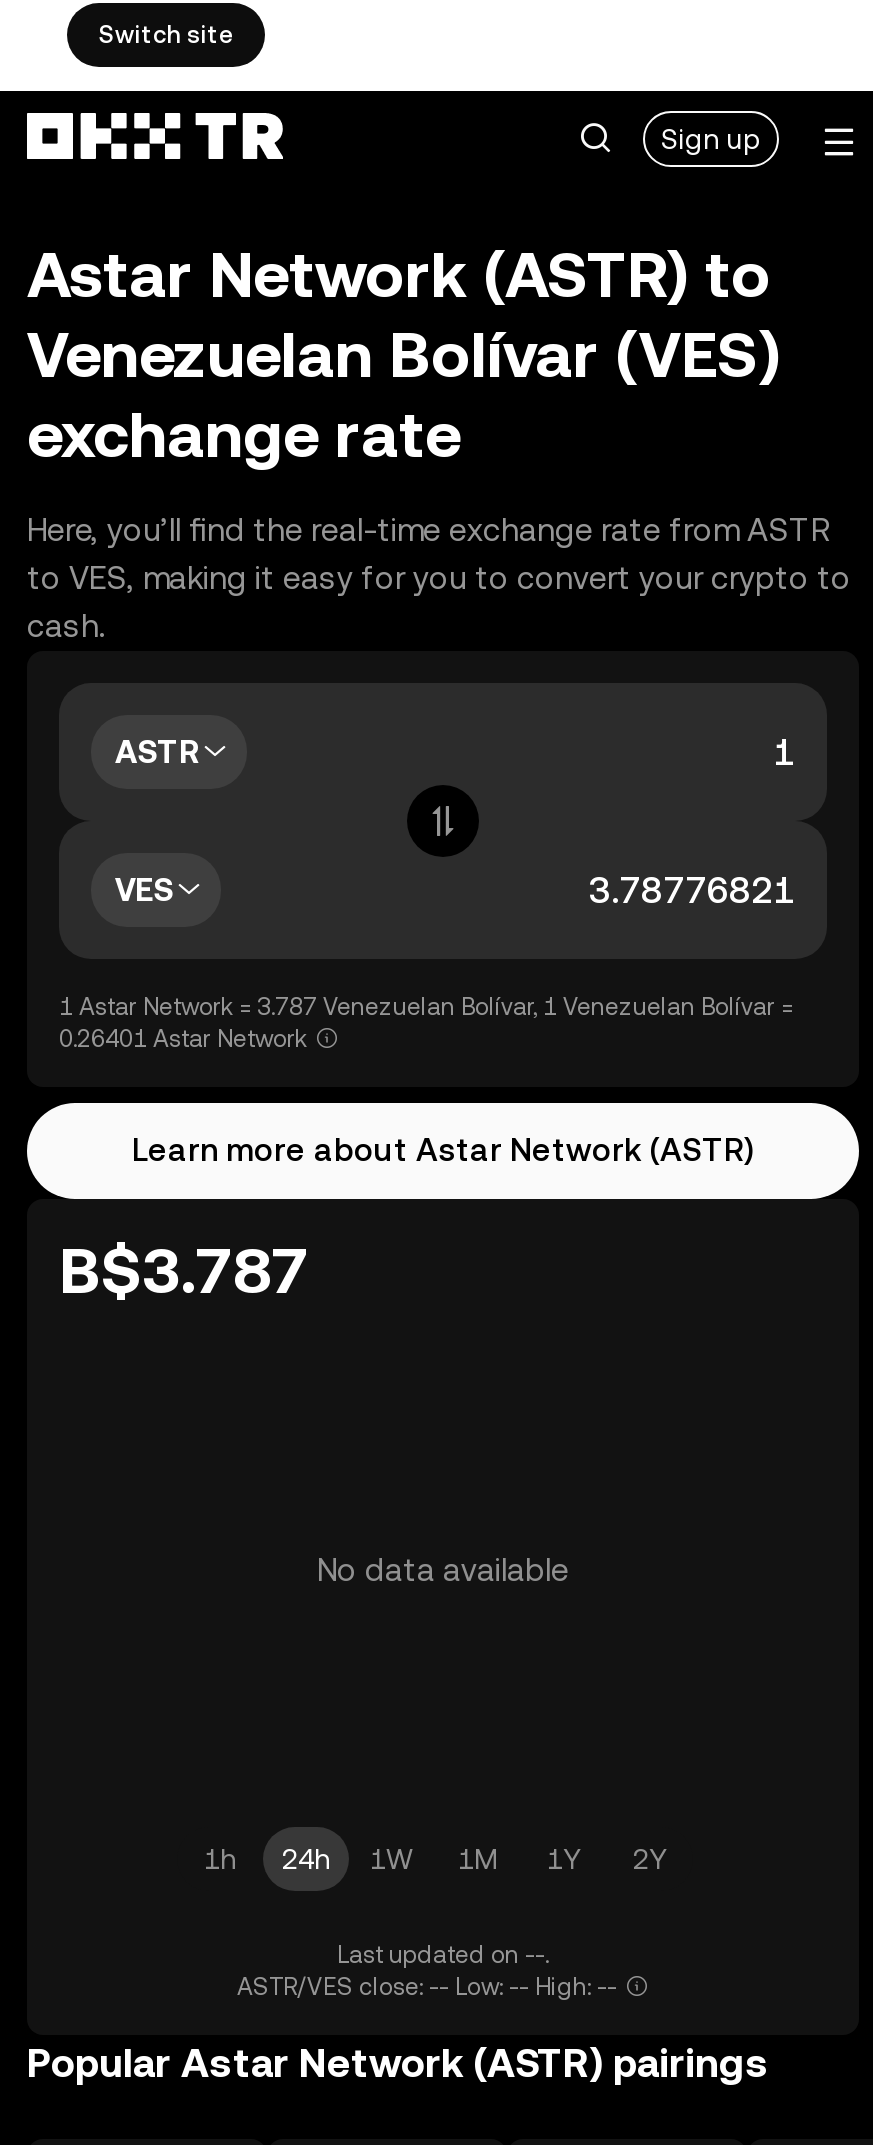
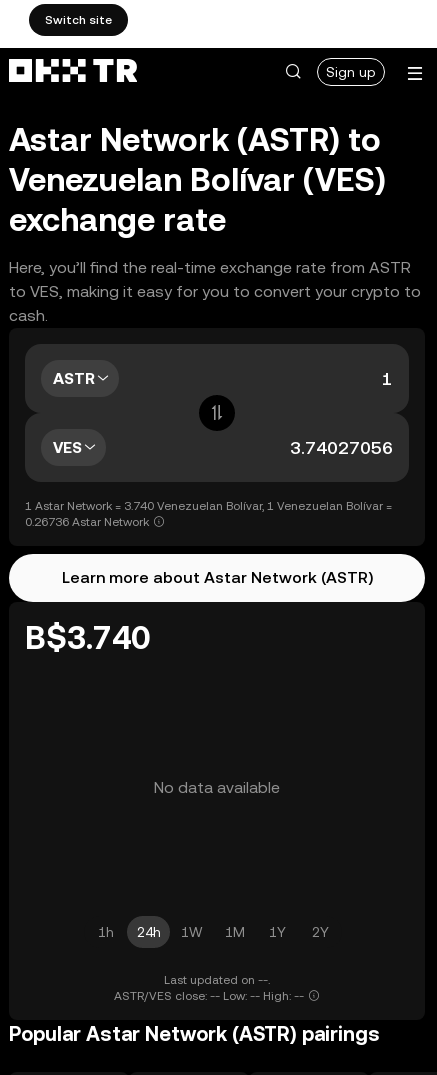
- 1 Astar Network = 3.787 Venezuelan Bolívar, 1 Venezuelan Bolívar =
+ 1 Astar Network = 3.740 Venezuelan Bolívar, 1 Venezuelan Bolívar =

- 0.26401 Astar Network
+ 0.26736 Astar Network

- B$3.787
+ B$3.740
